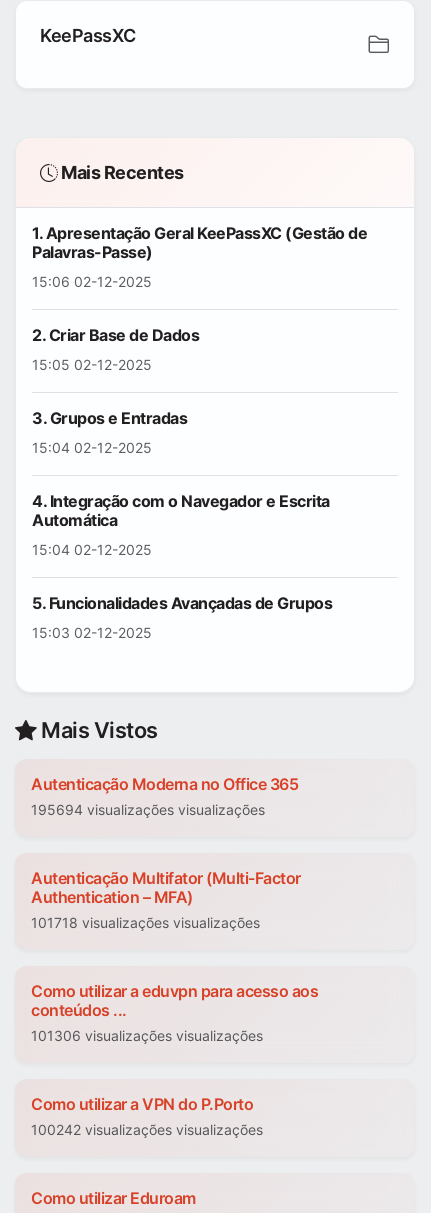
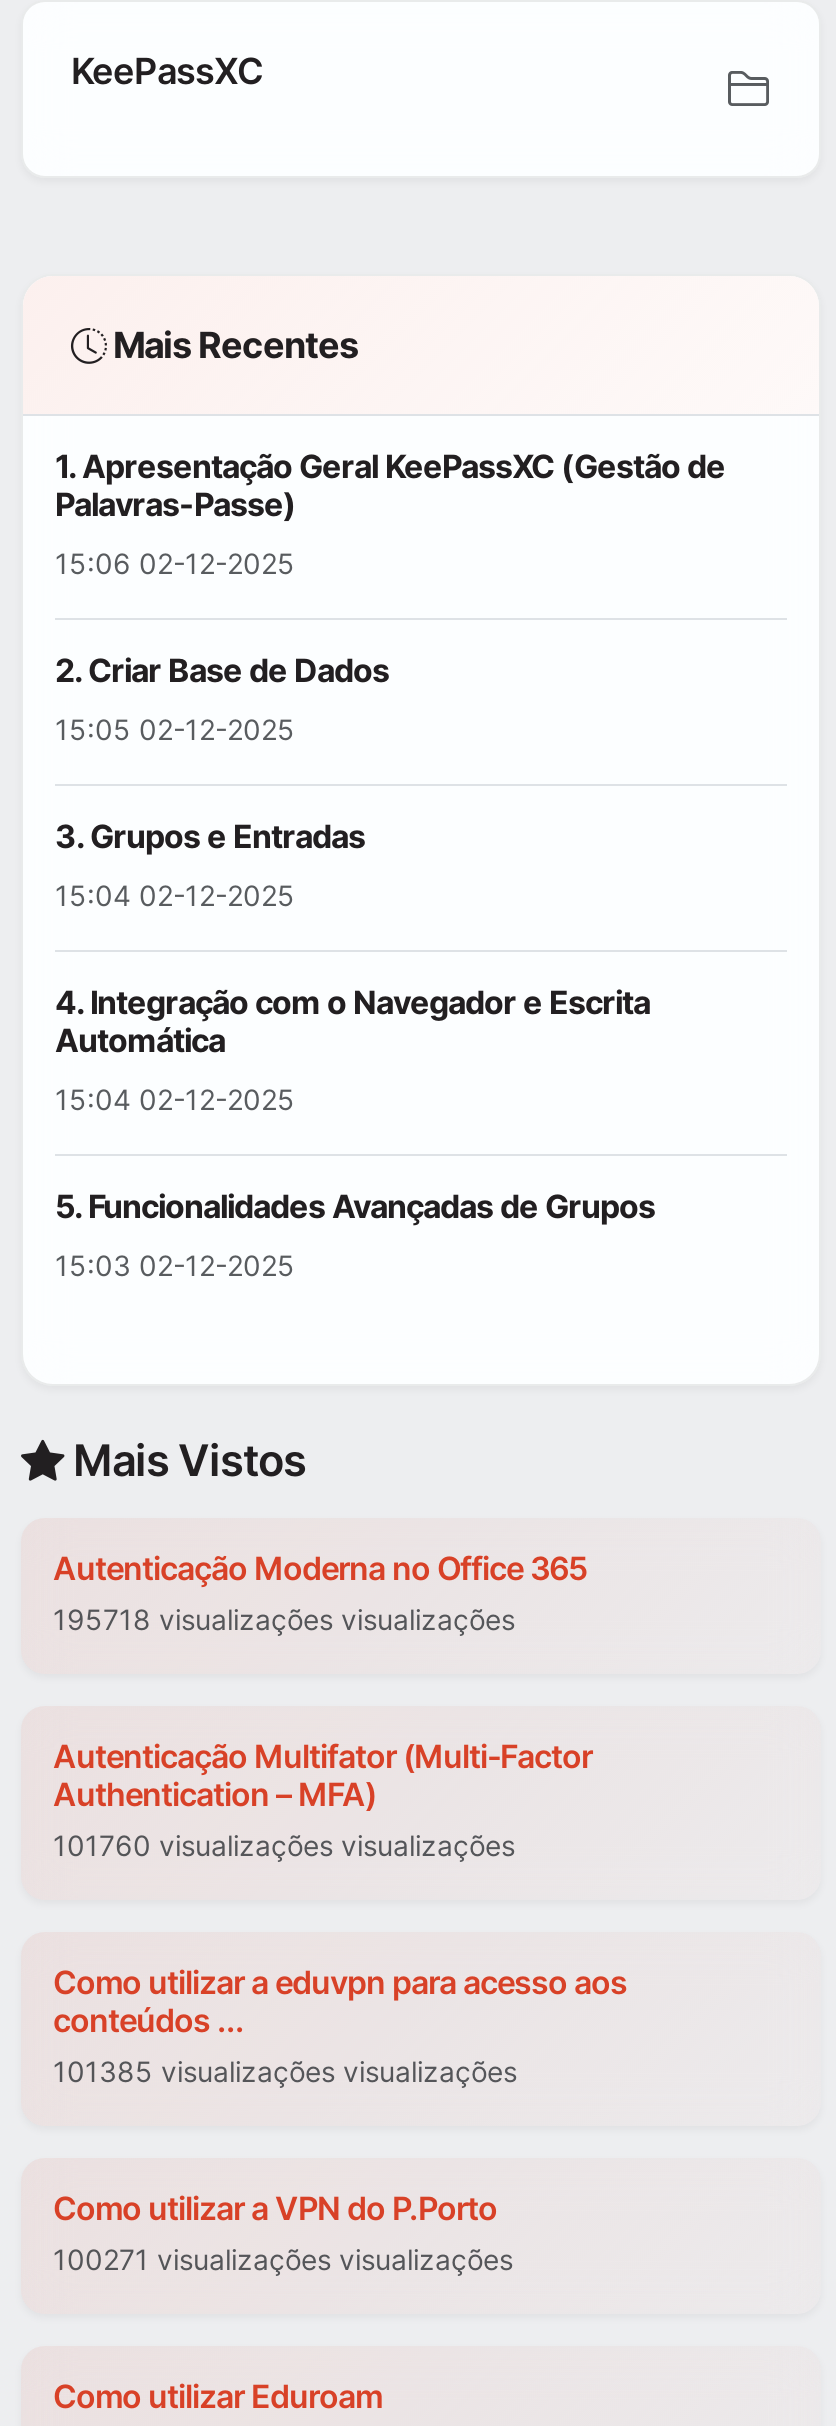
- 195694 visualizações visualizações
+ 195718 visualizações visualizações

- 101718 visualizações visualizações
+ 101760 visualizações visualizações

- 101306 visualizações visualizações
+ 101385 visualizações visualizações

- 100242 visualizações visualizações
+ 100271 visualizações visualizações
